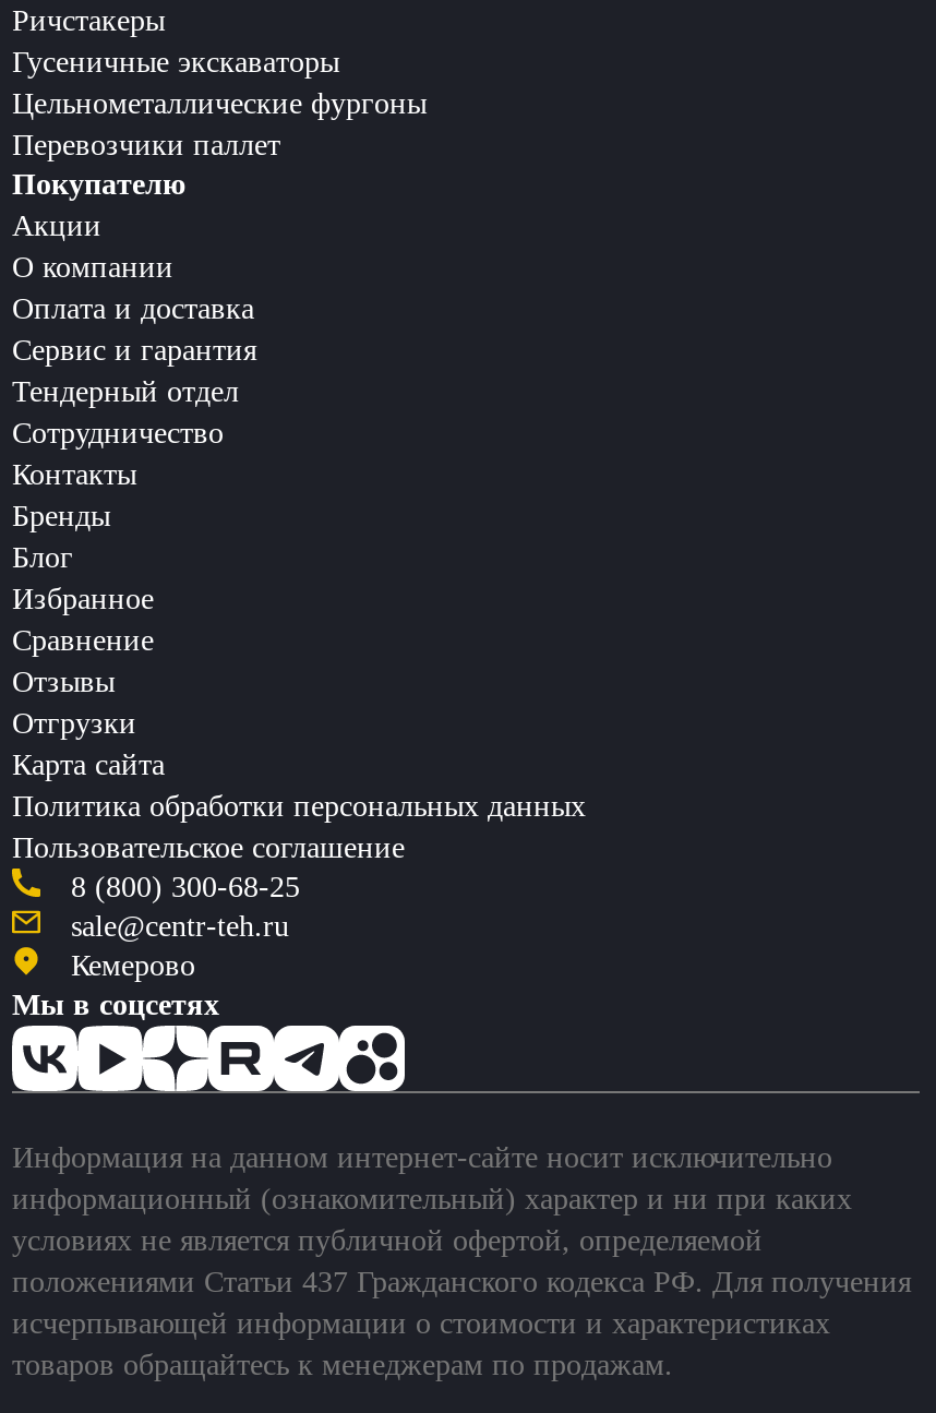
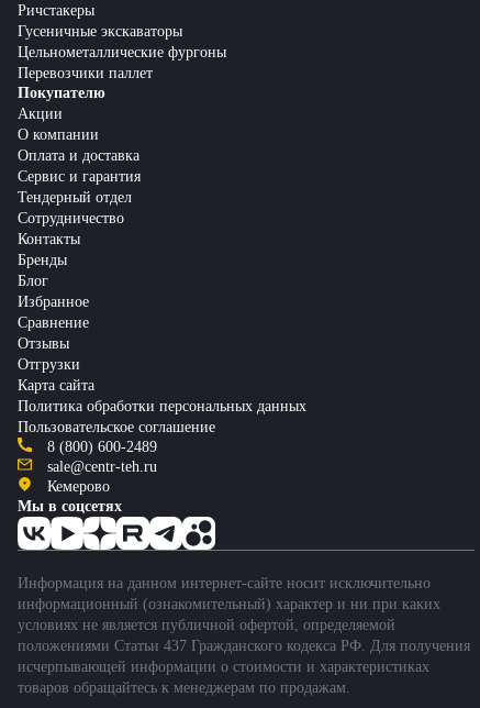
- 8 (800) 300-68-25
+ 8 (800) 600-2489
